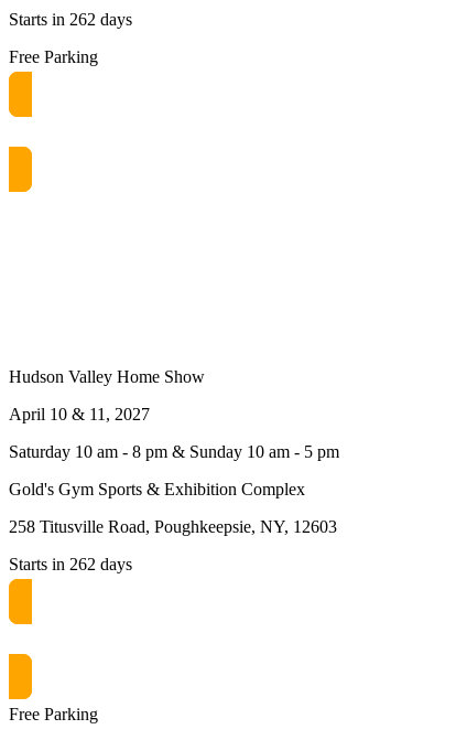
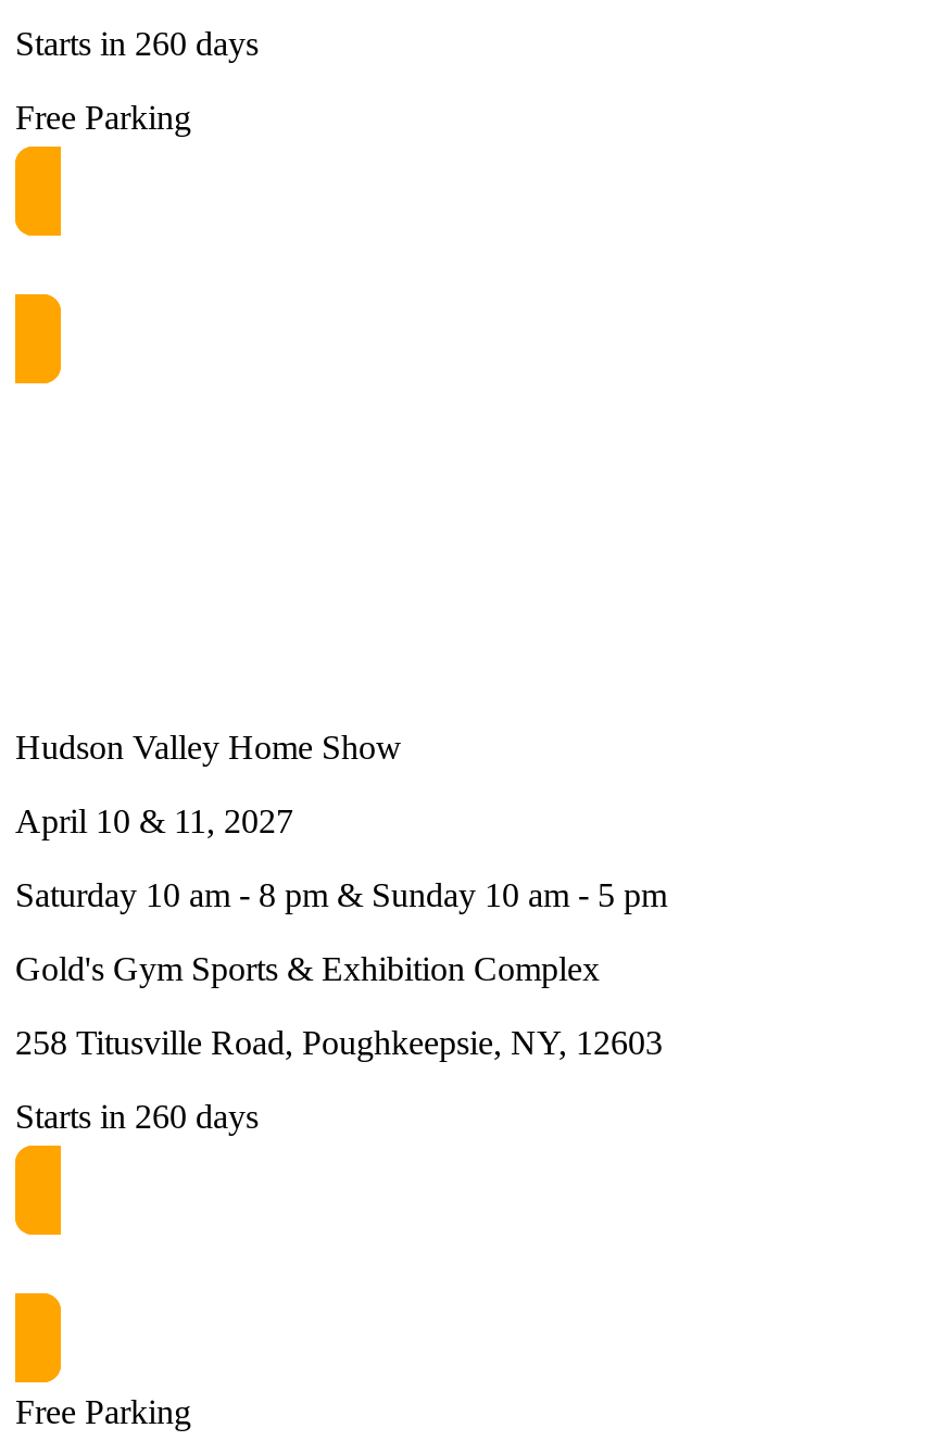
- Starts in 262 days
+ Starts in 260 days

- Starts in 262 days
+ Starts in 260 days
